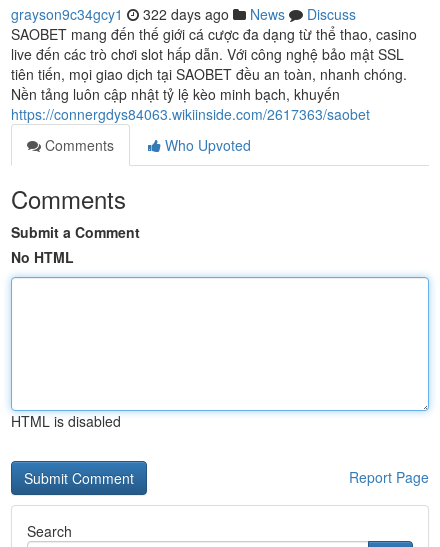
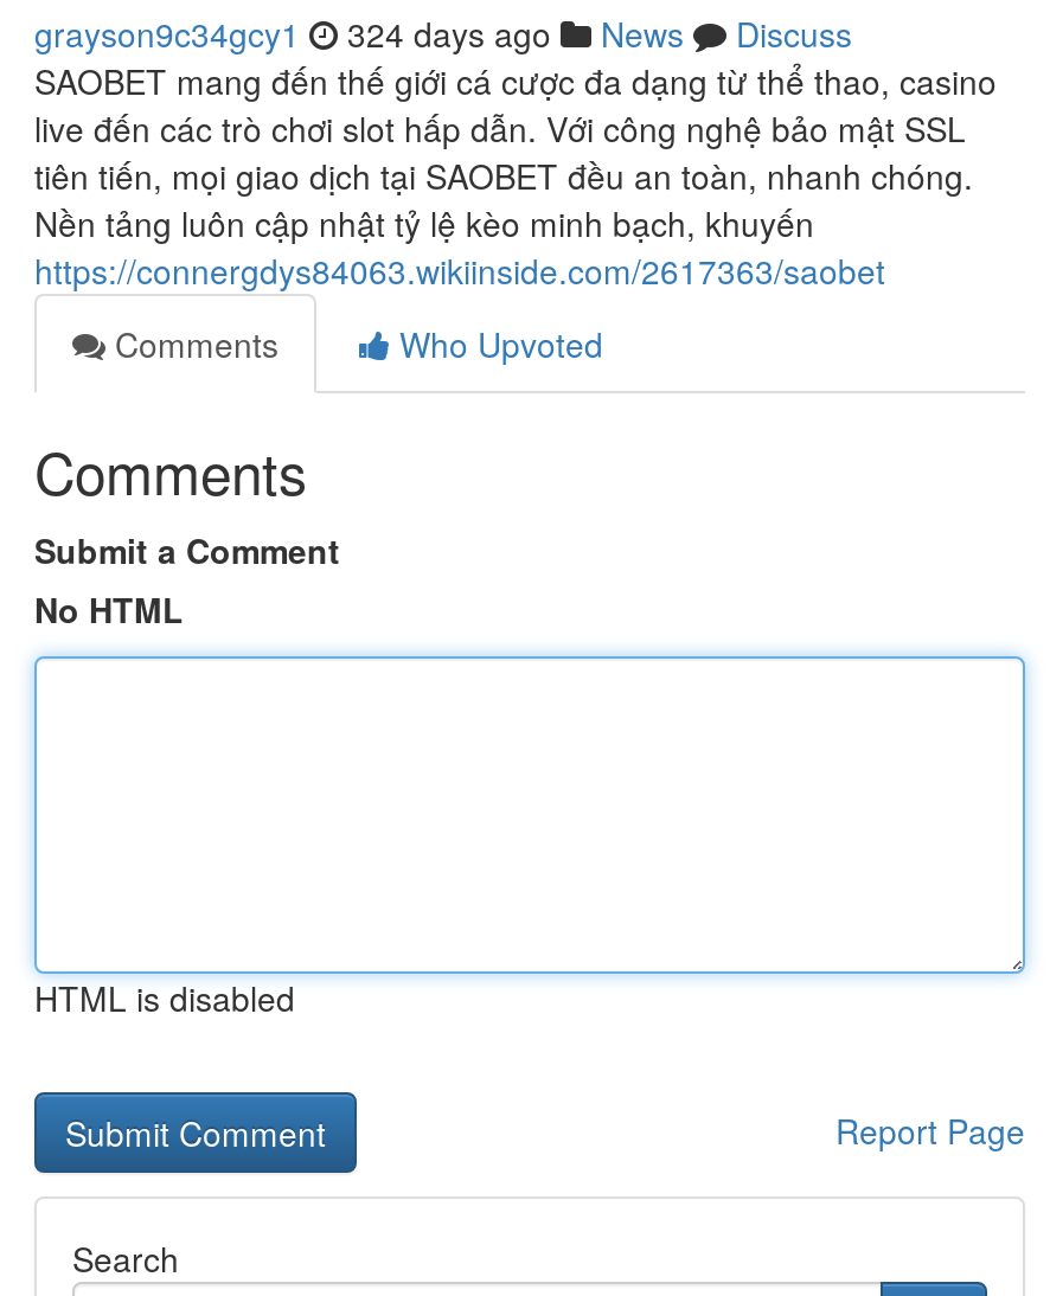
- grayson9c34gcy1 322 days ago News Discuss
+ grayson9c34gcy1 324 days ago News Discuss
